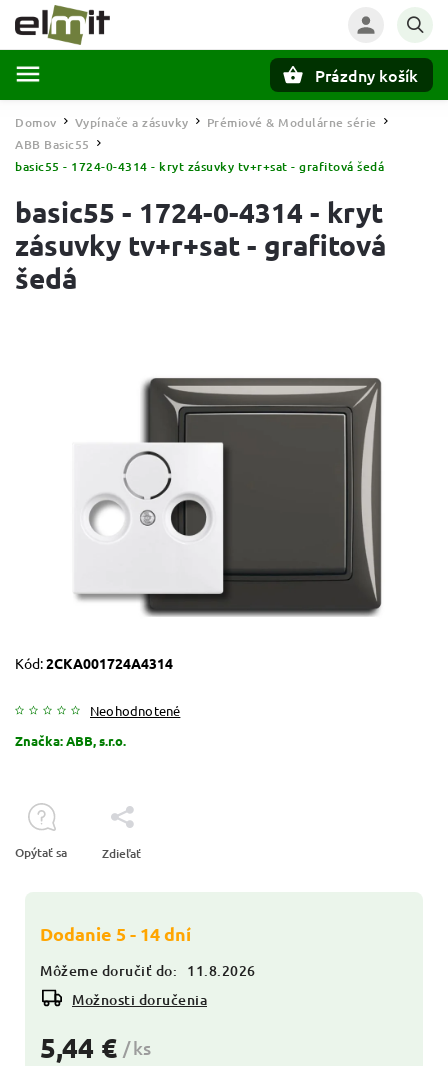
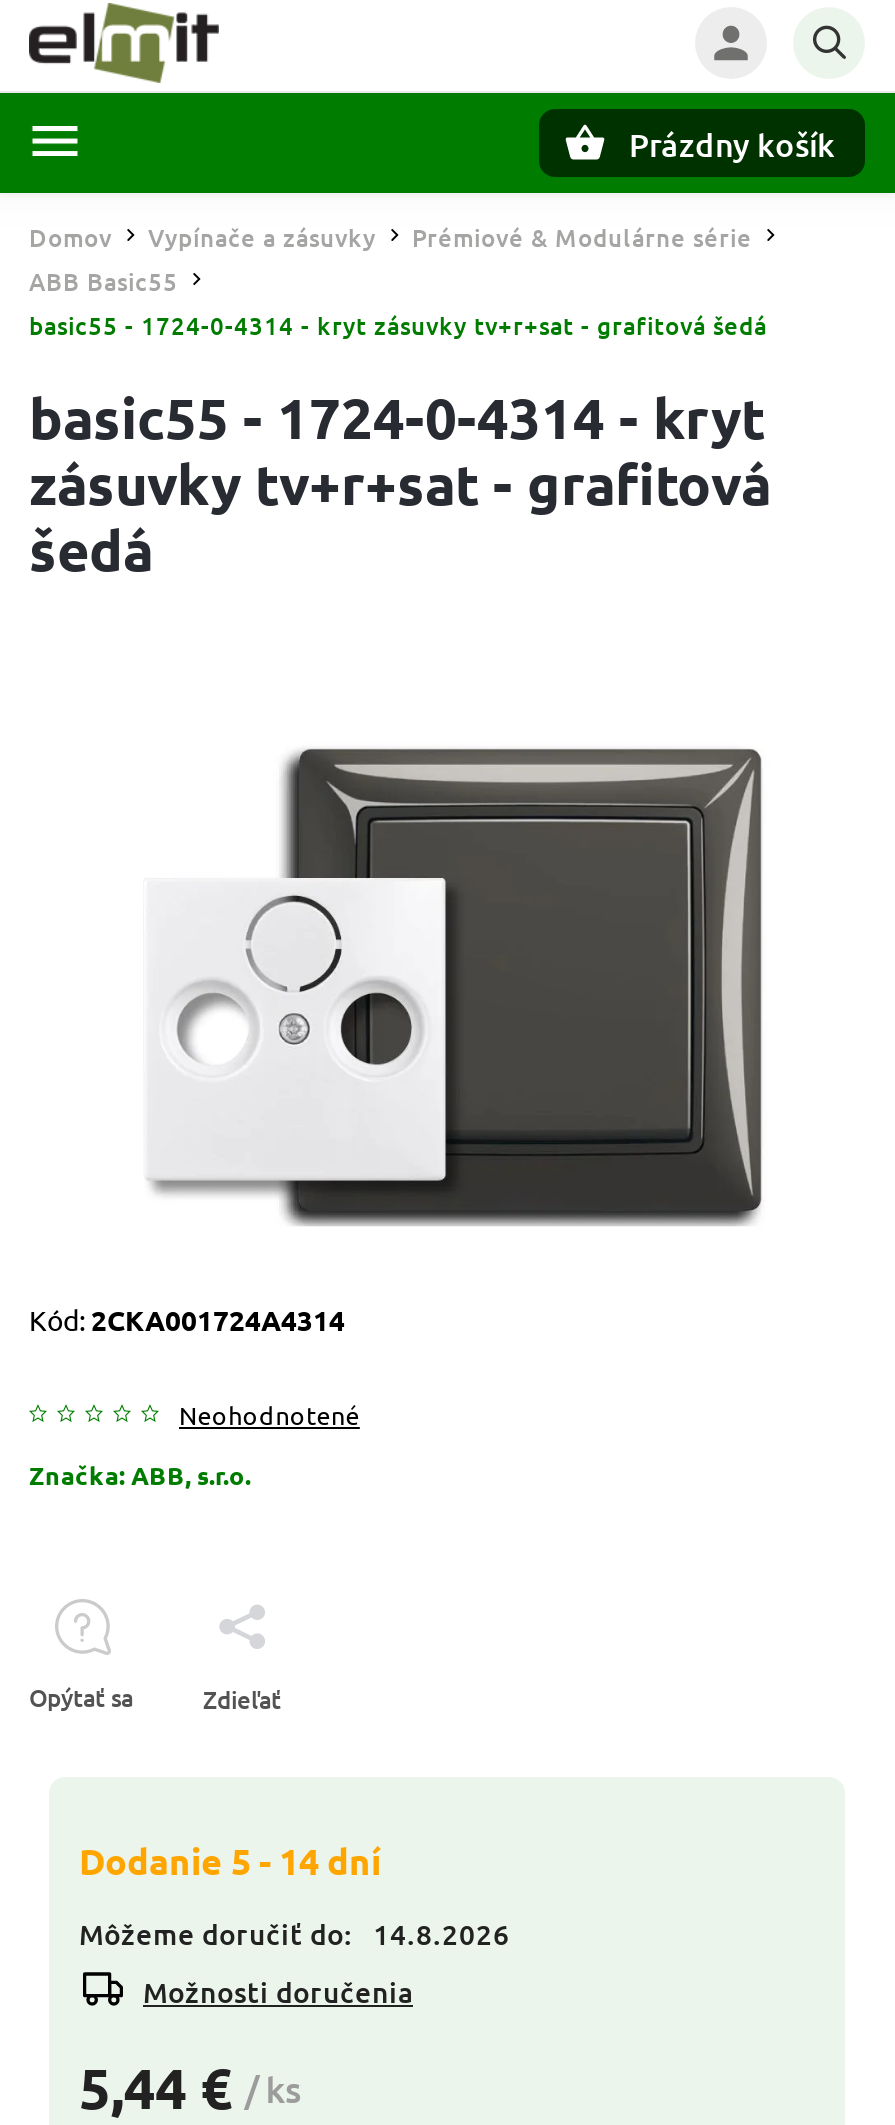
- Môžeme doručiť do: 11.8.2026
+ Môžeme doručiť do: 14.8.2026
